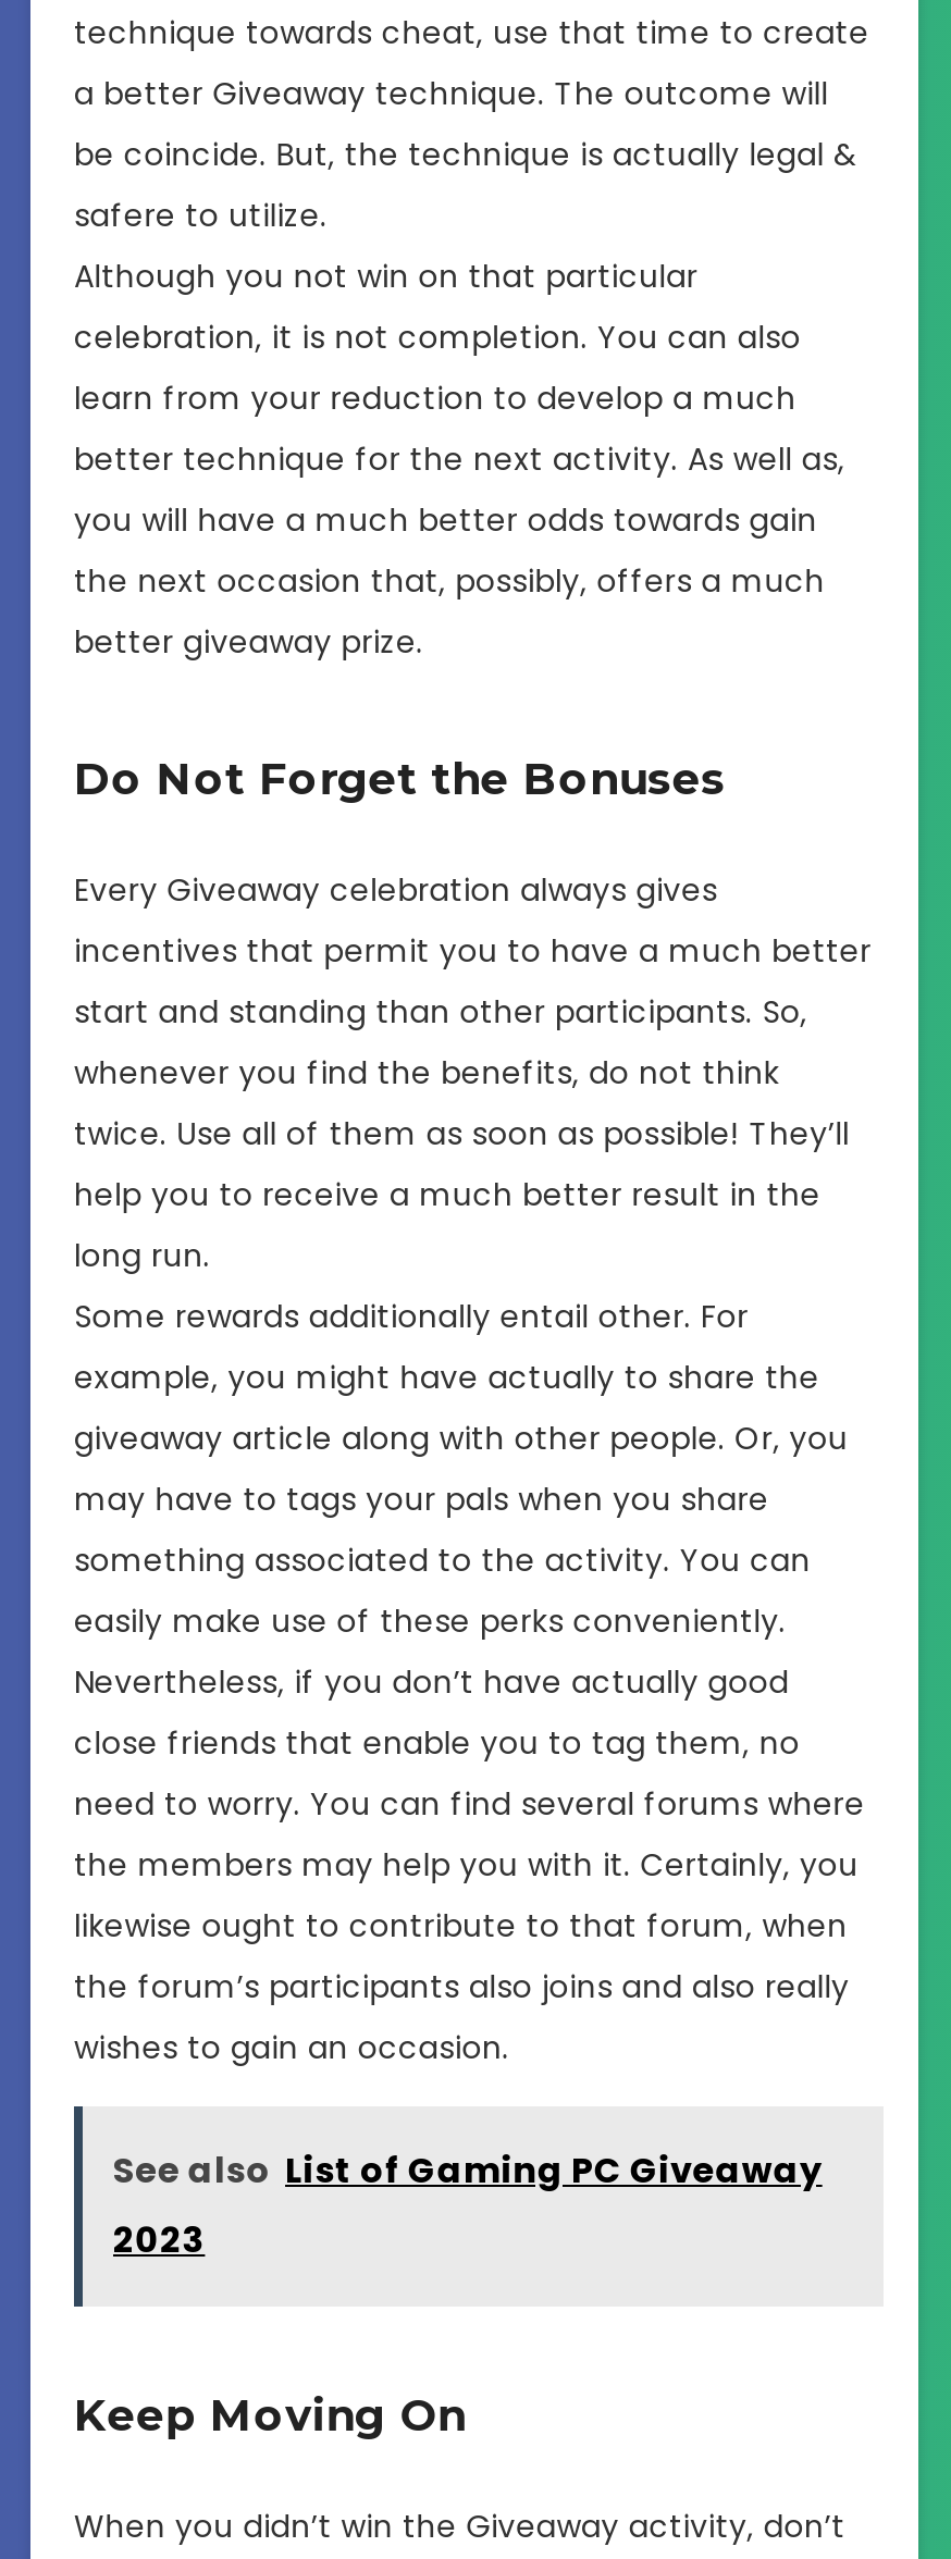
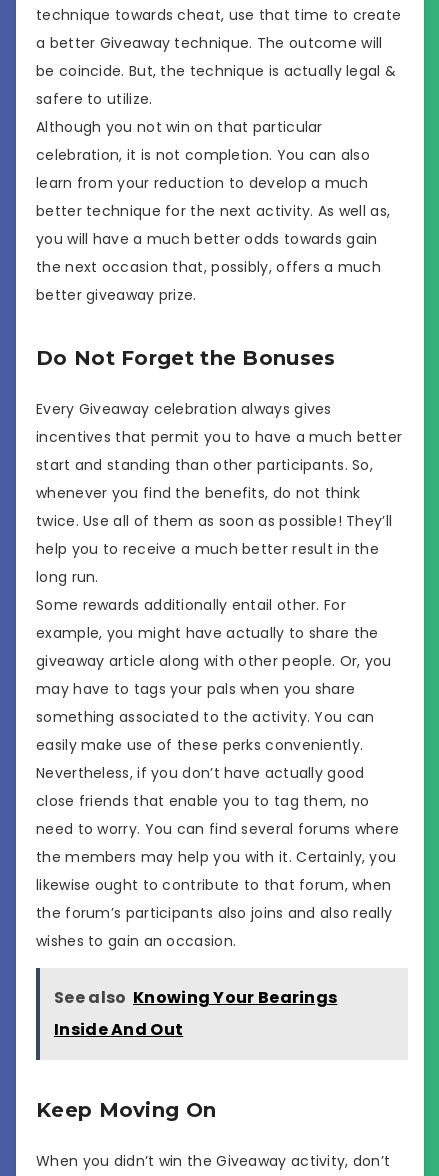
- See also List of Gaming PC Giveaway
- 2023
+ See also Knowing Your Bearings
+ Inside And Out
